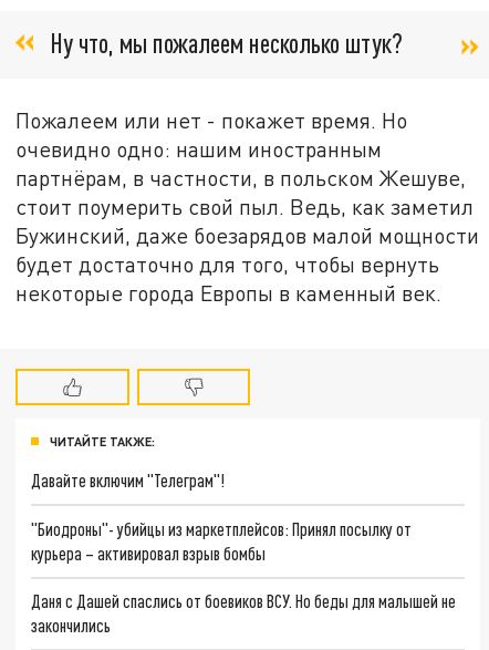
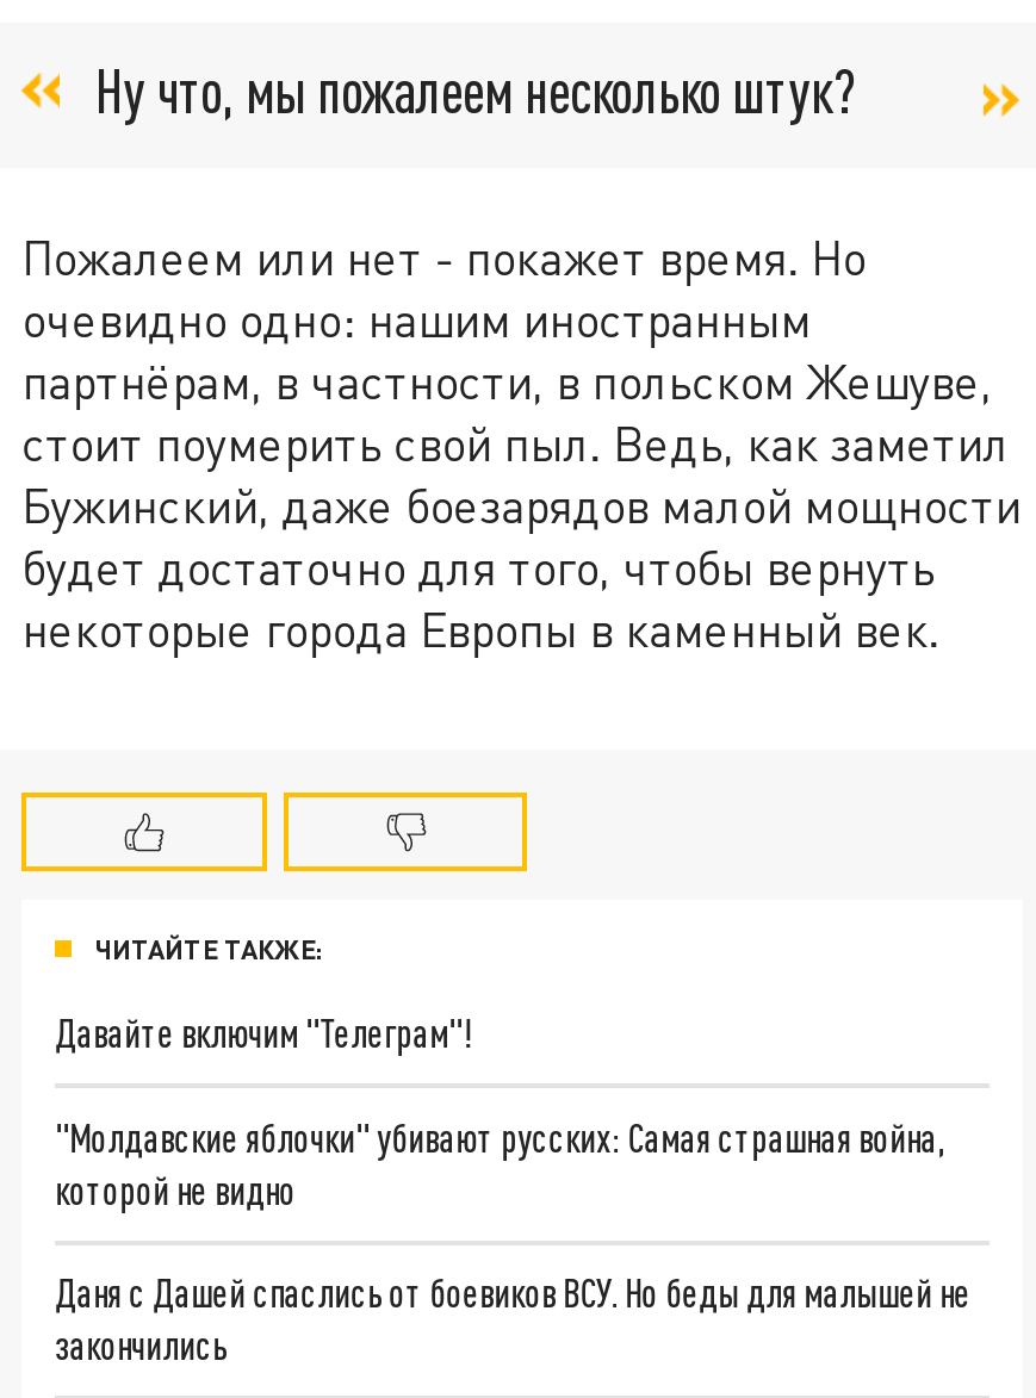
- "Биодроны"- убийцы из маркетплейсов: Принял посылку от
- курьера – активировал взрыв бомбы
+ "Молдавские яблочки" убивают русских: Самая страшная война,
+ которой не видно
